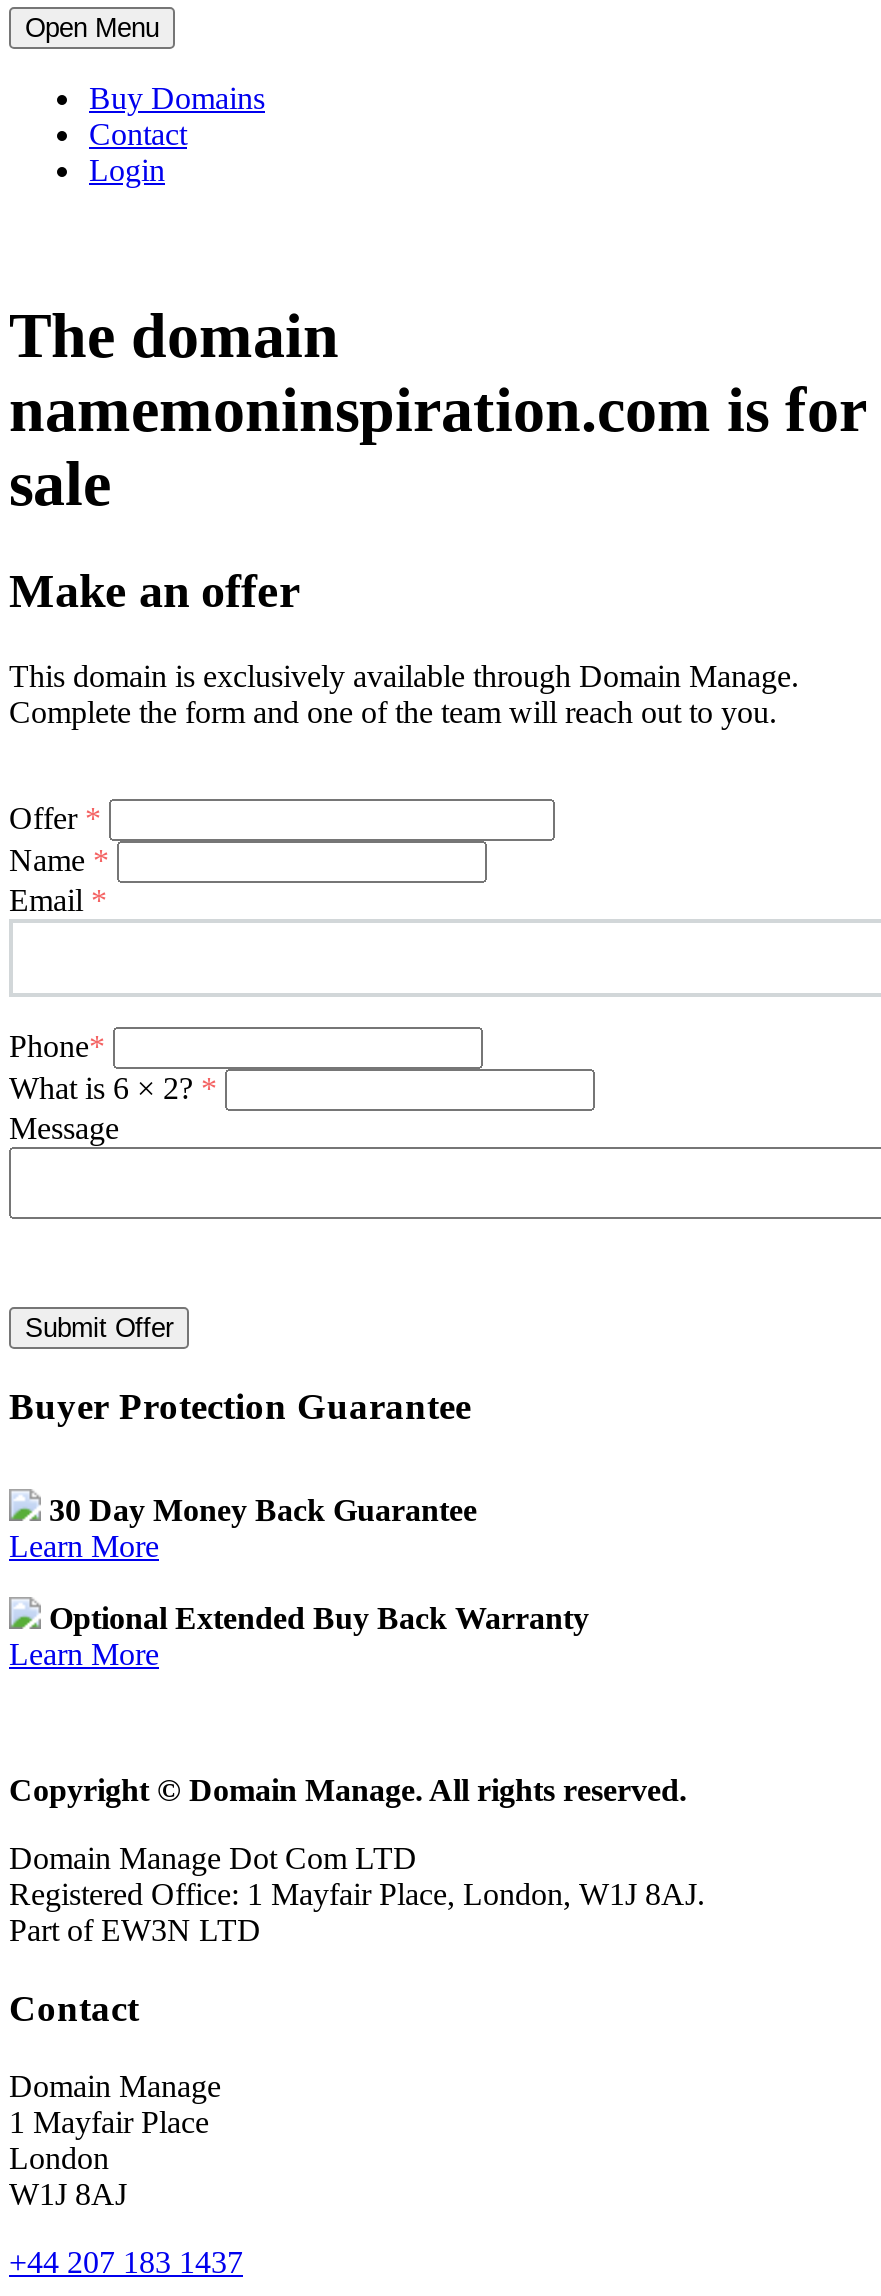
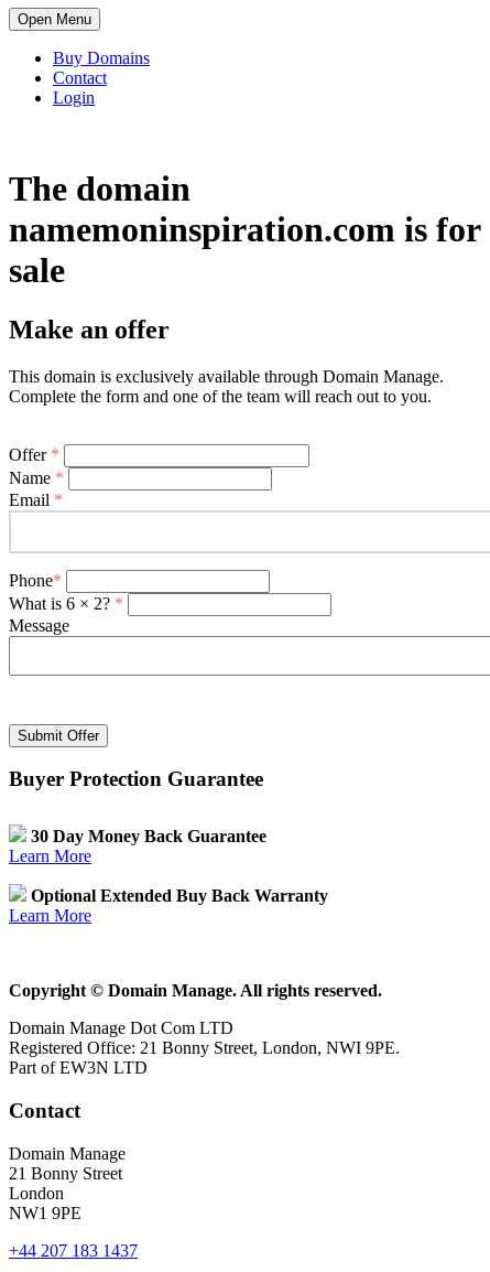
- Registered Office: 1 Mayfair Place, London, W1J 8AJ.
+ Registered Office: 21 Bonny Street, London, NWI 9PE.

- 1 Mayfair Place
+ 21 Bonny Street

- W1J 8AJ
+ NW1 9PE
